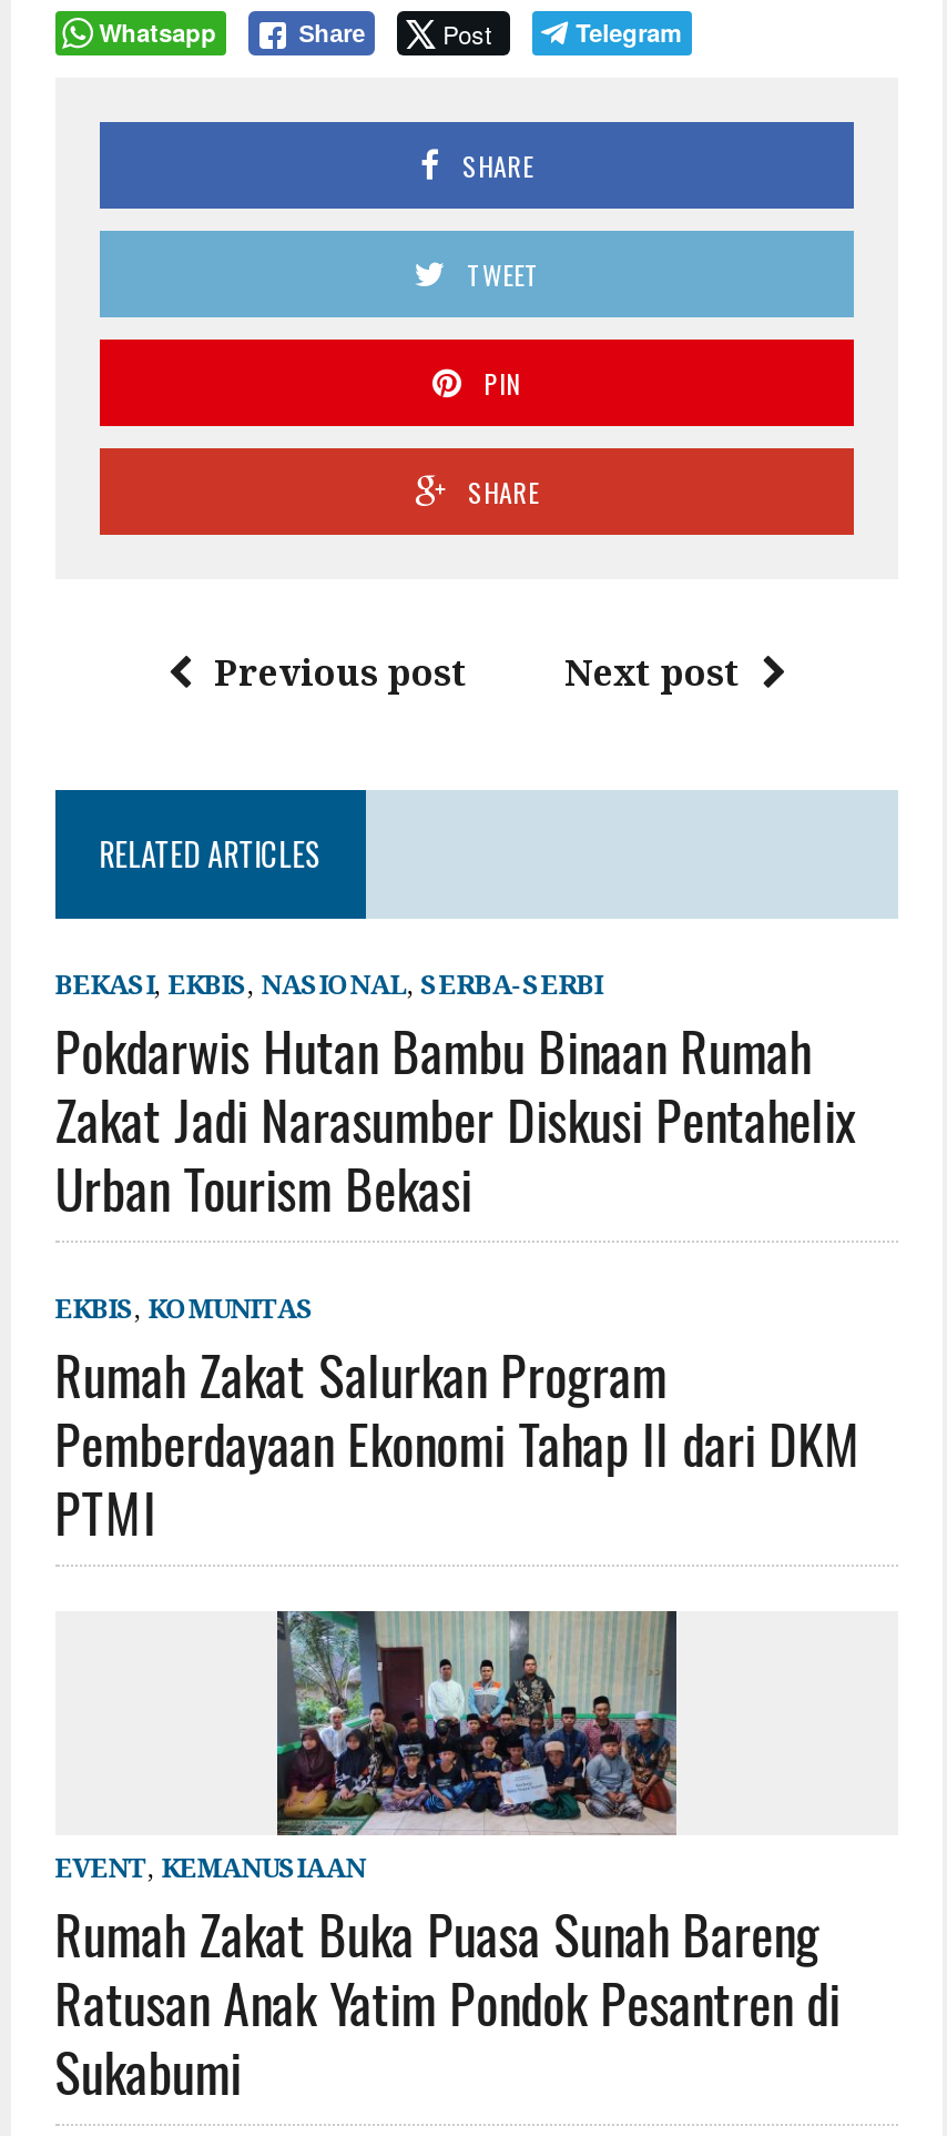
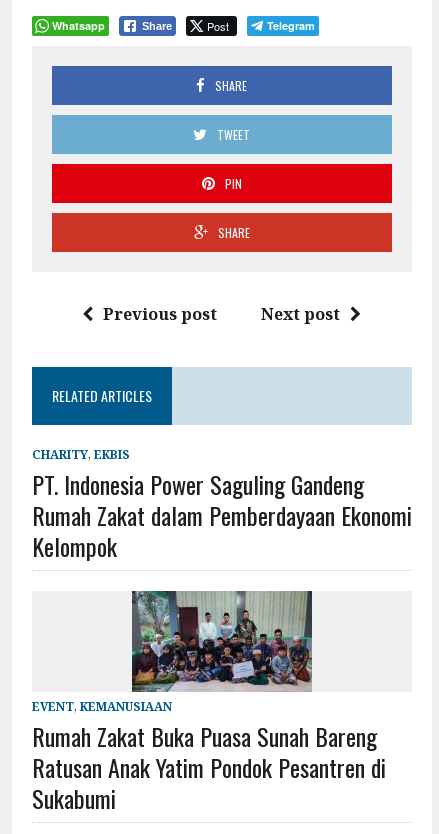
- BEKASI, EKBIS, NASIONAL, SERBA-SERBI
- Pokdarwis Hutan Bambu Binaan Rumah
- Zakat Jadi Narasumber Diskusi Pentahelix
- Urban Tourism Bekasi
- EKBIS, KOMUNITAS
- Rumah Zakat Salurkan Program
- Pemberdayaan Ekonomi Tahap II dari DKM
- PTMI
+ CHARITY, EKBIS
+ PT. Indonesia Power Saguling Gandeng
+ Rumah Zakat dalam Pemberdayaan Ekonomi
+ Kelompok
